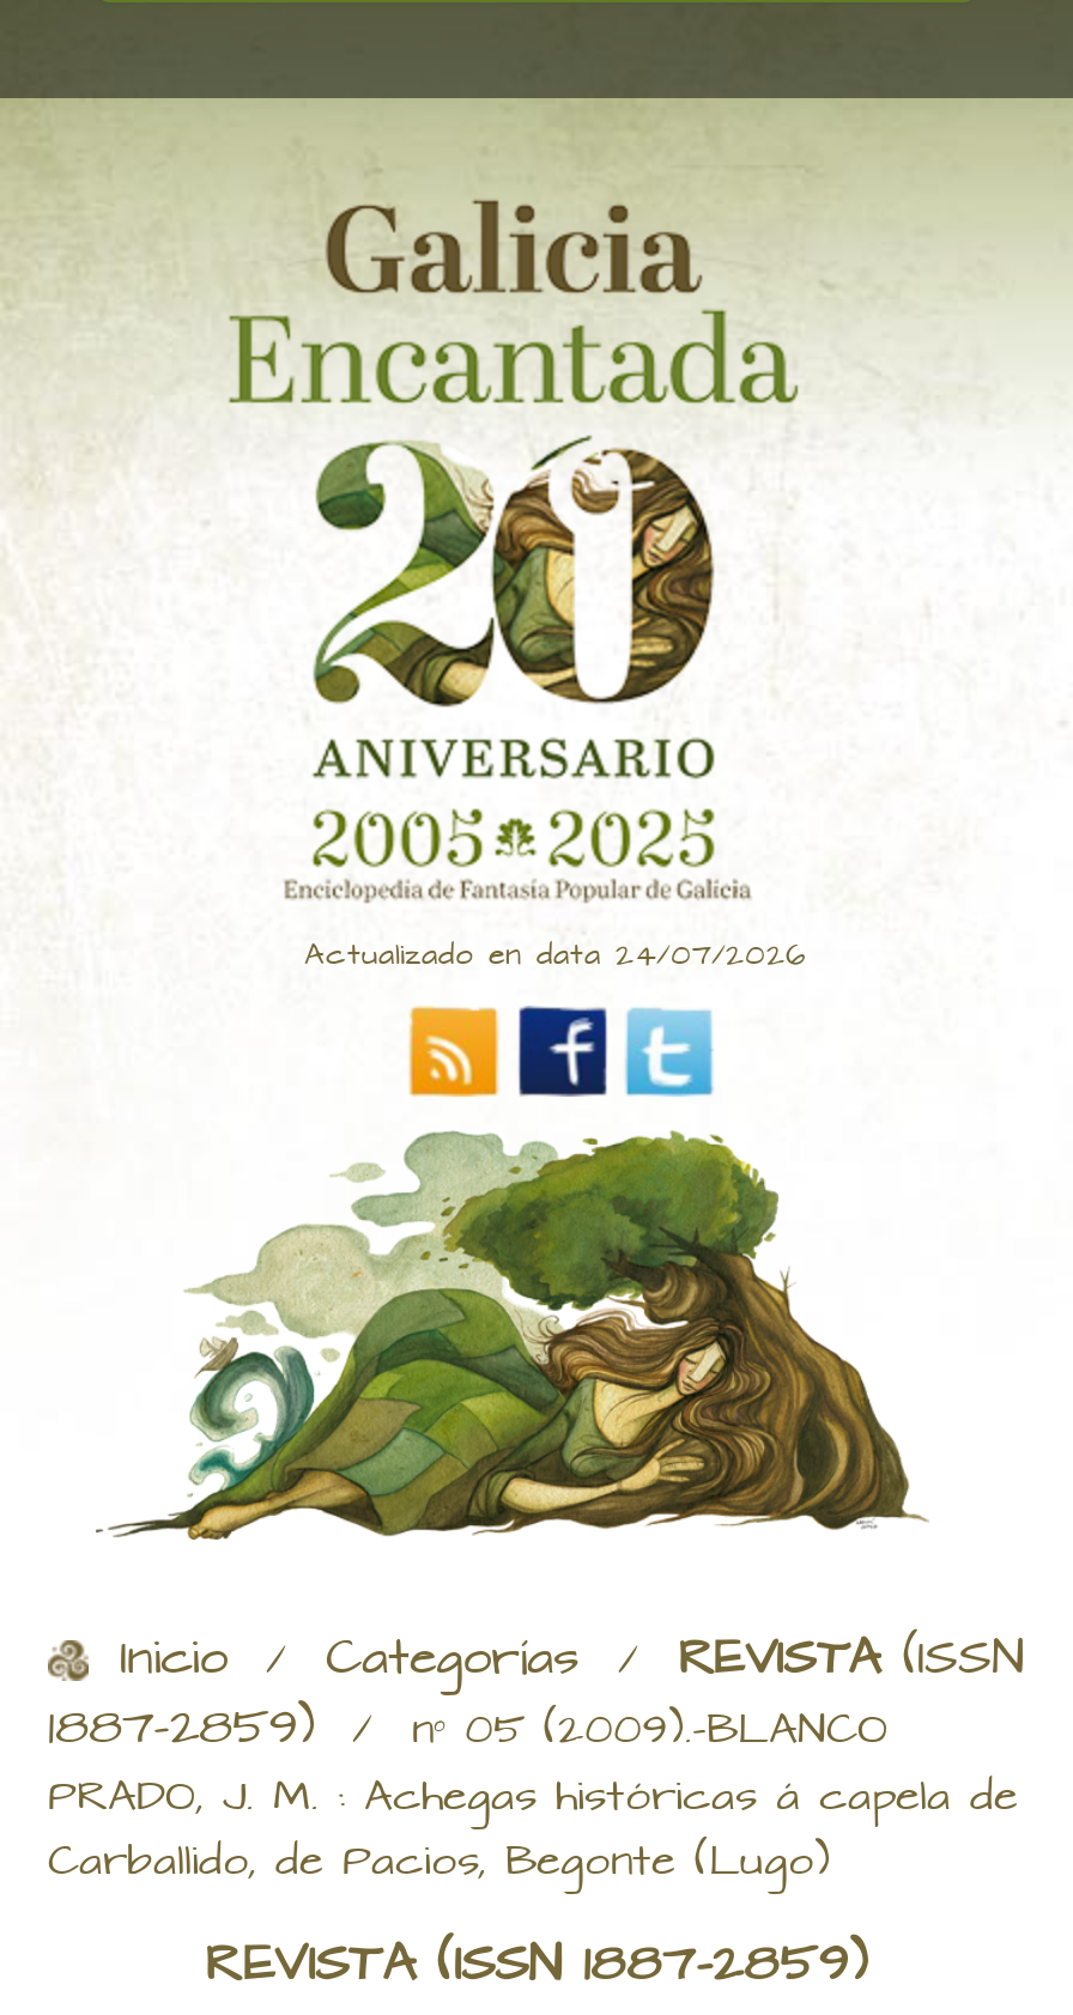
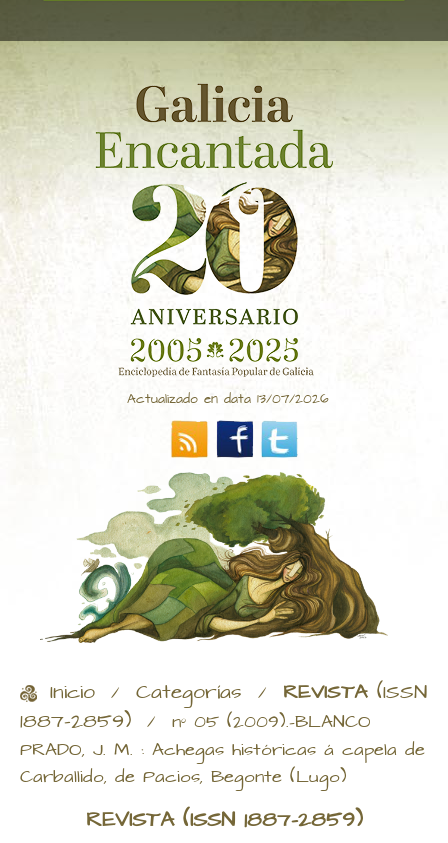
- Actualizado en data 24/07/2026
+ Actualizado en data 13/07/2026
